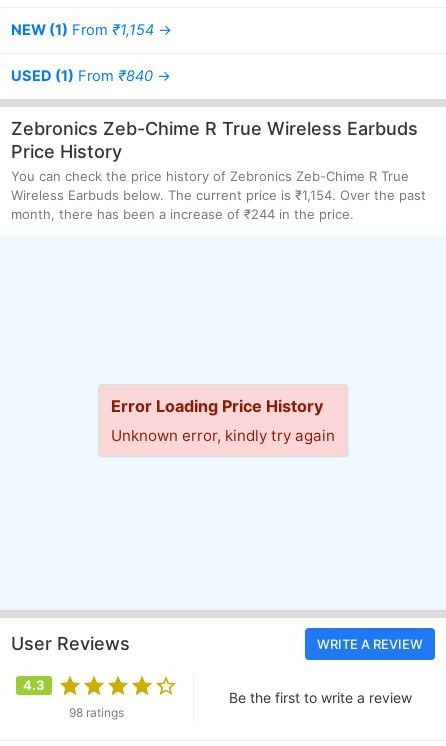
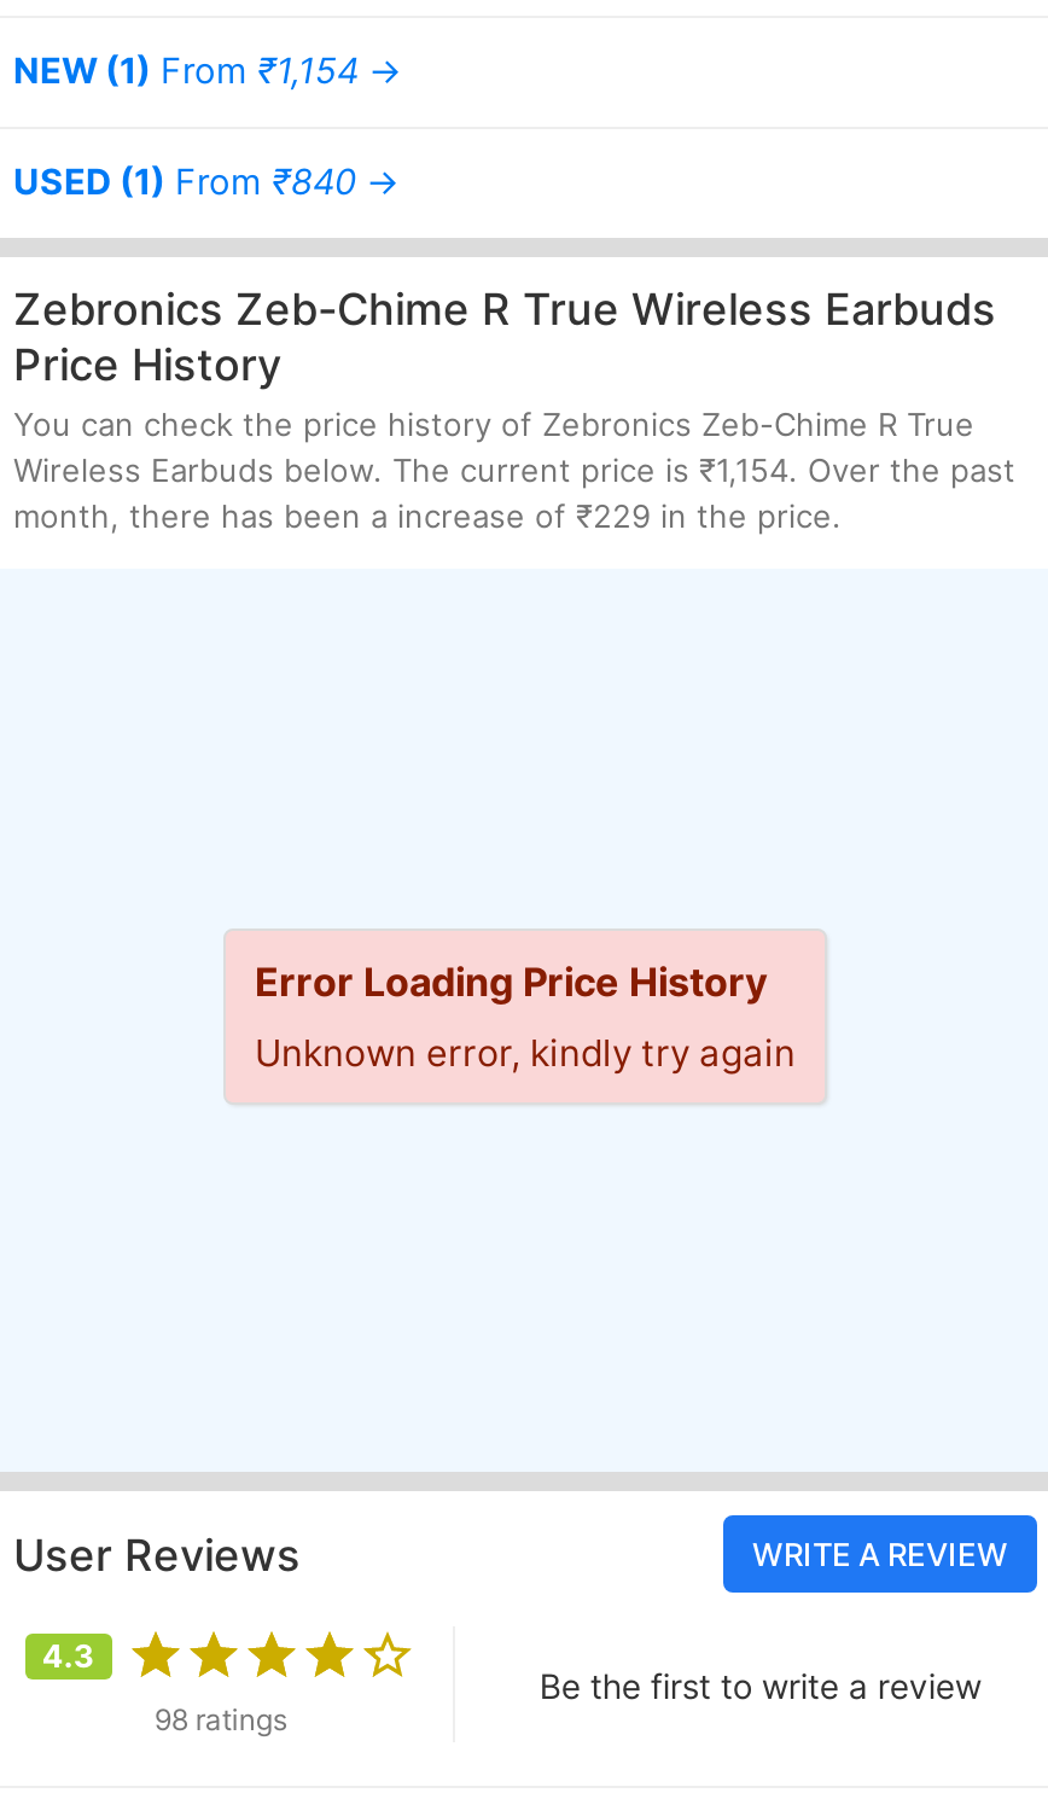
- month, there has been a increase of ₹244 in the price.
+ month, there has been a increase of ₹229 in the price.
